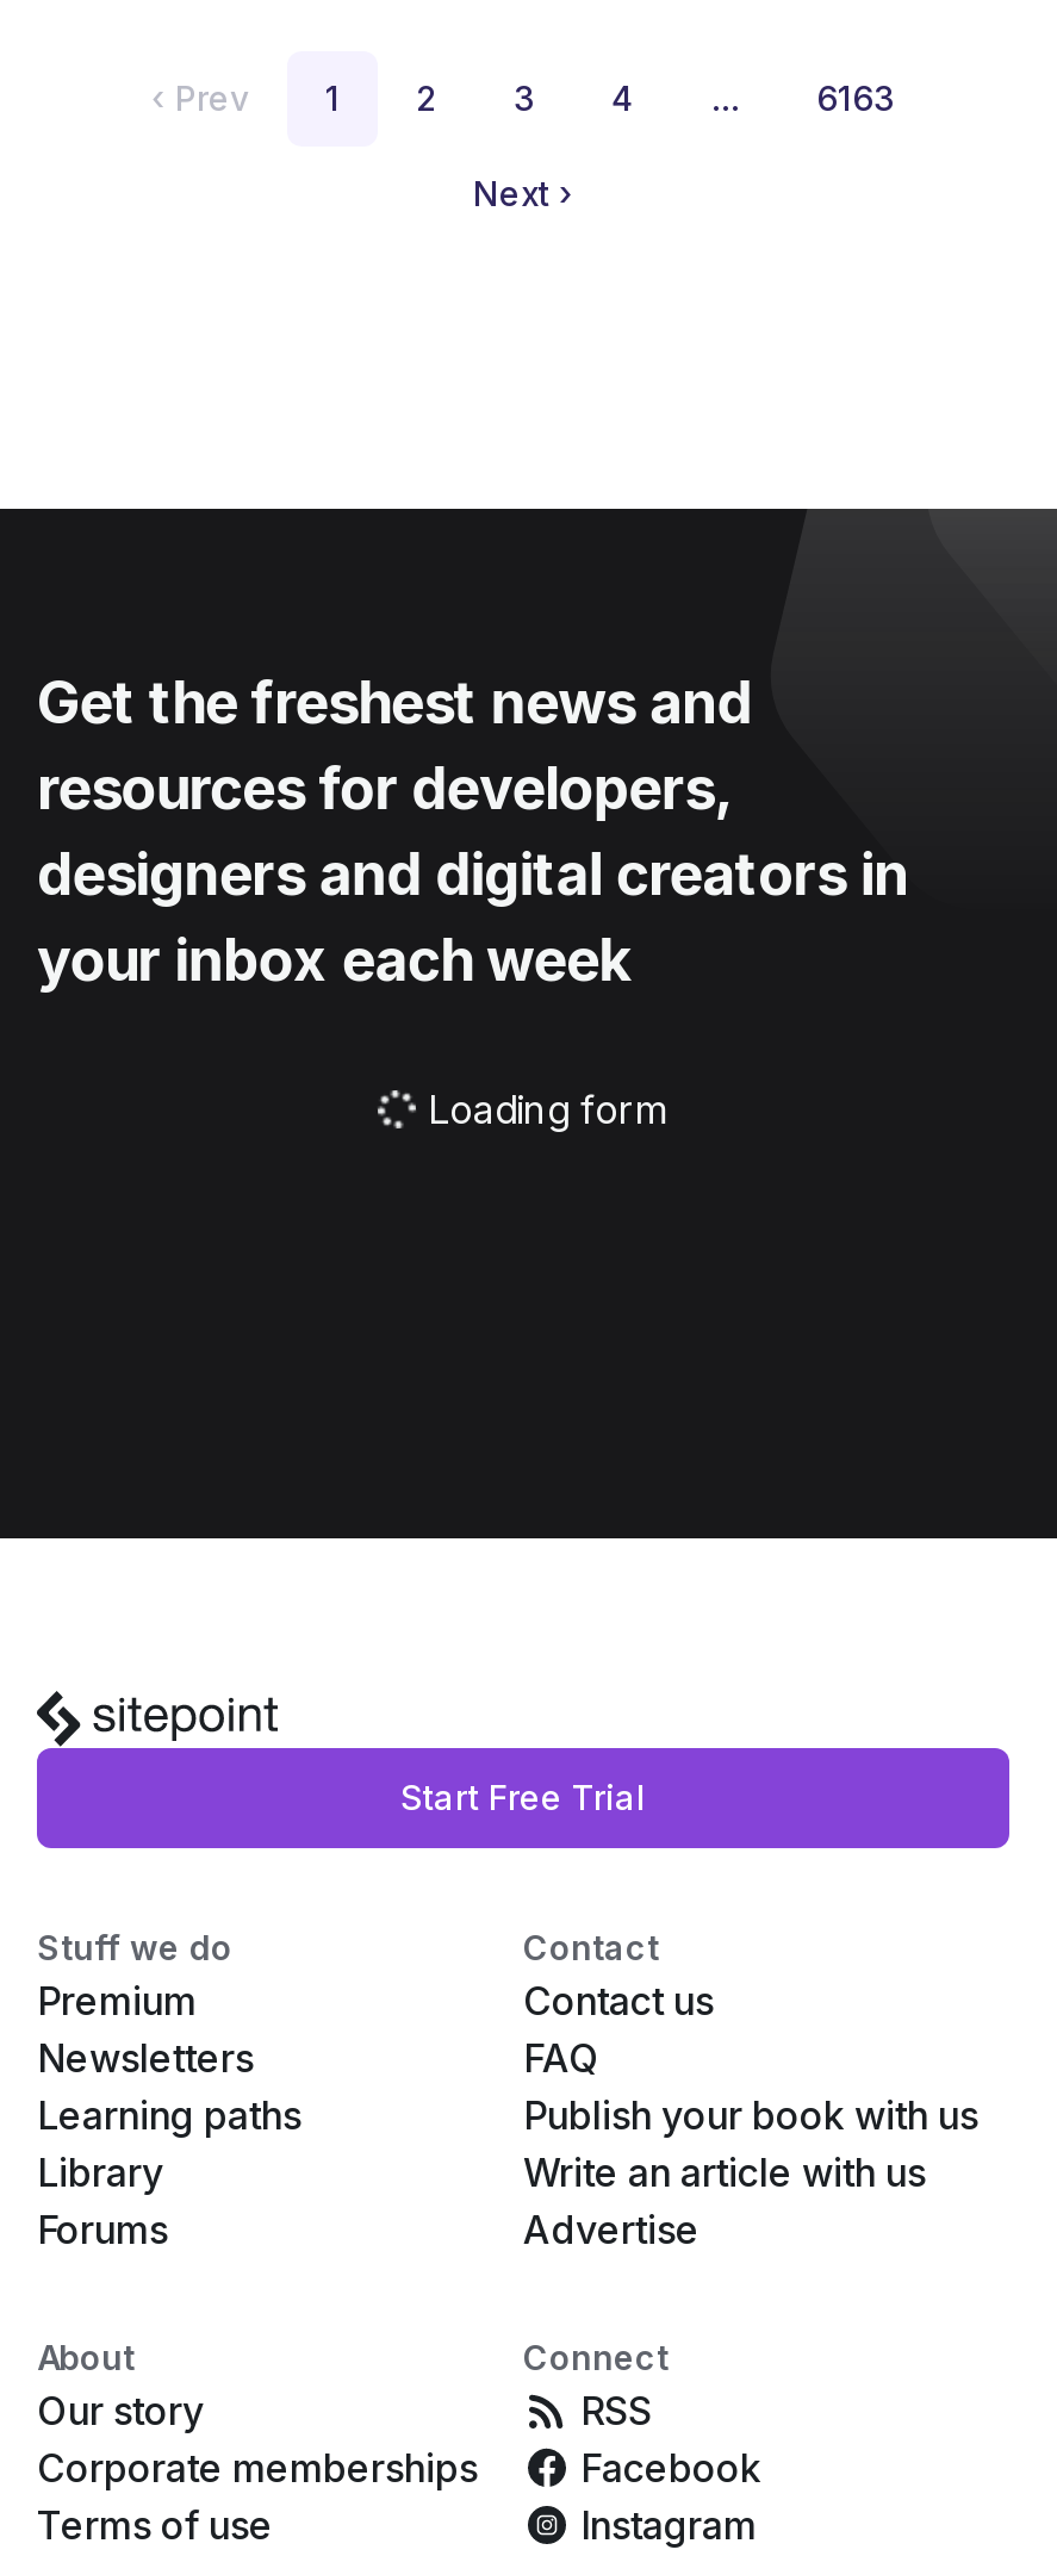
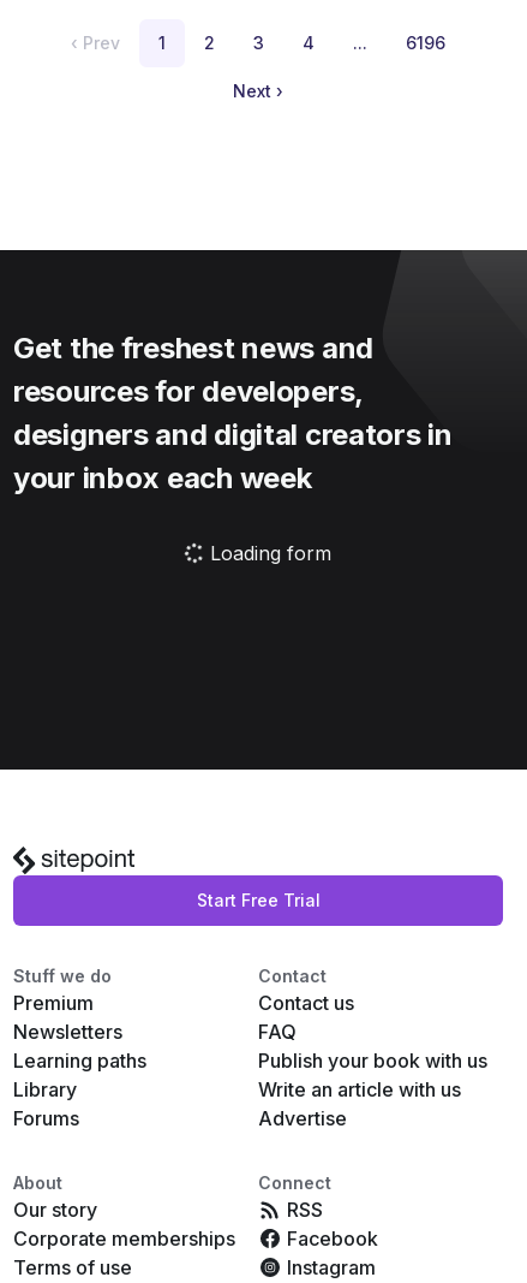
- 6163
+ 6196
